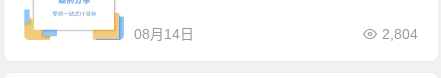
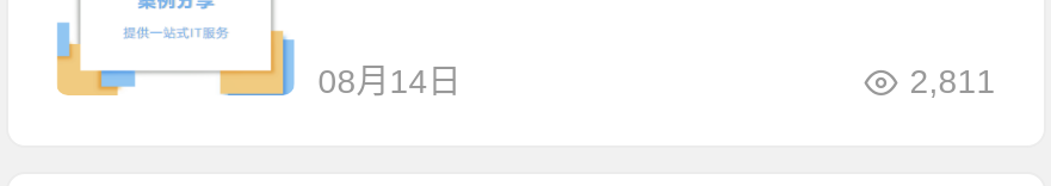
- 2,804
+ 2,811
